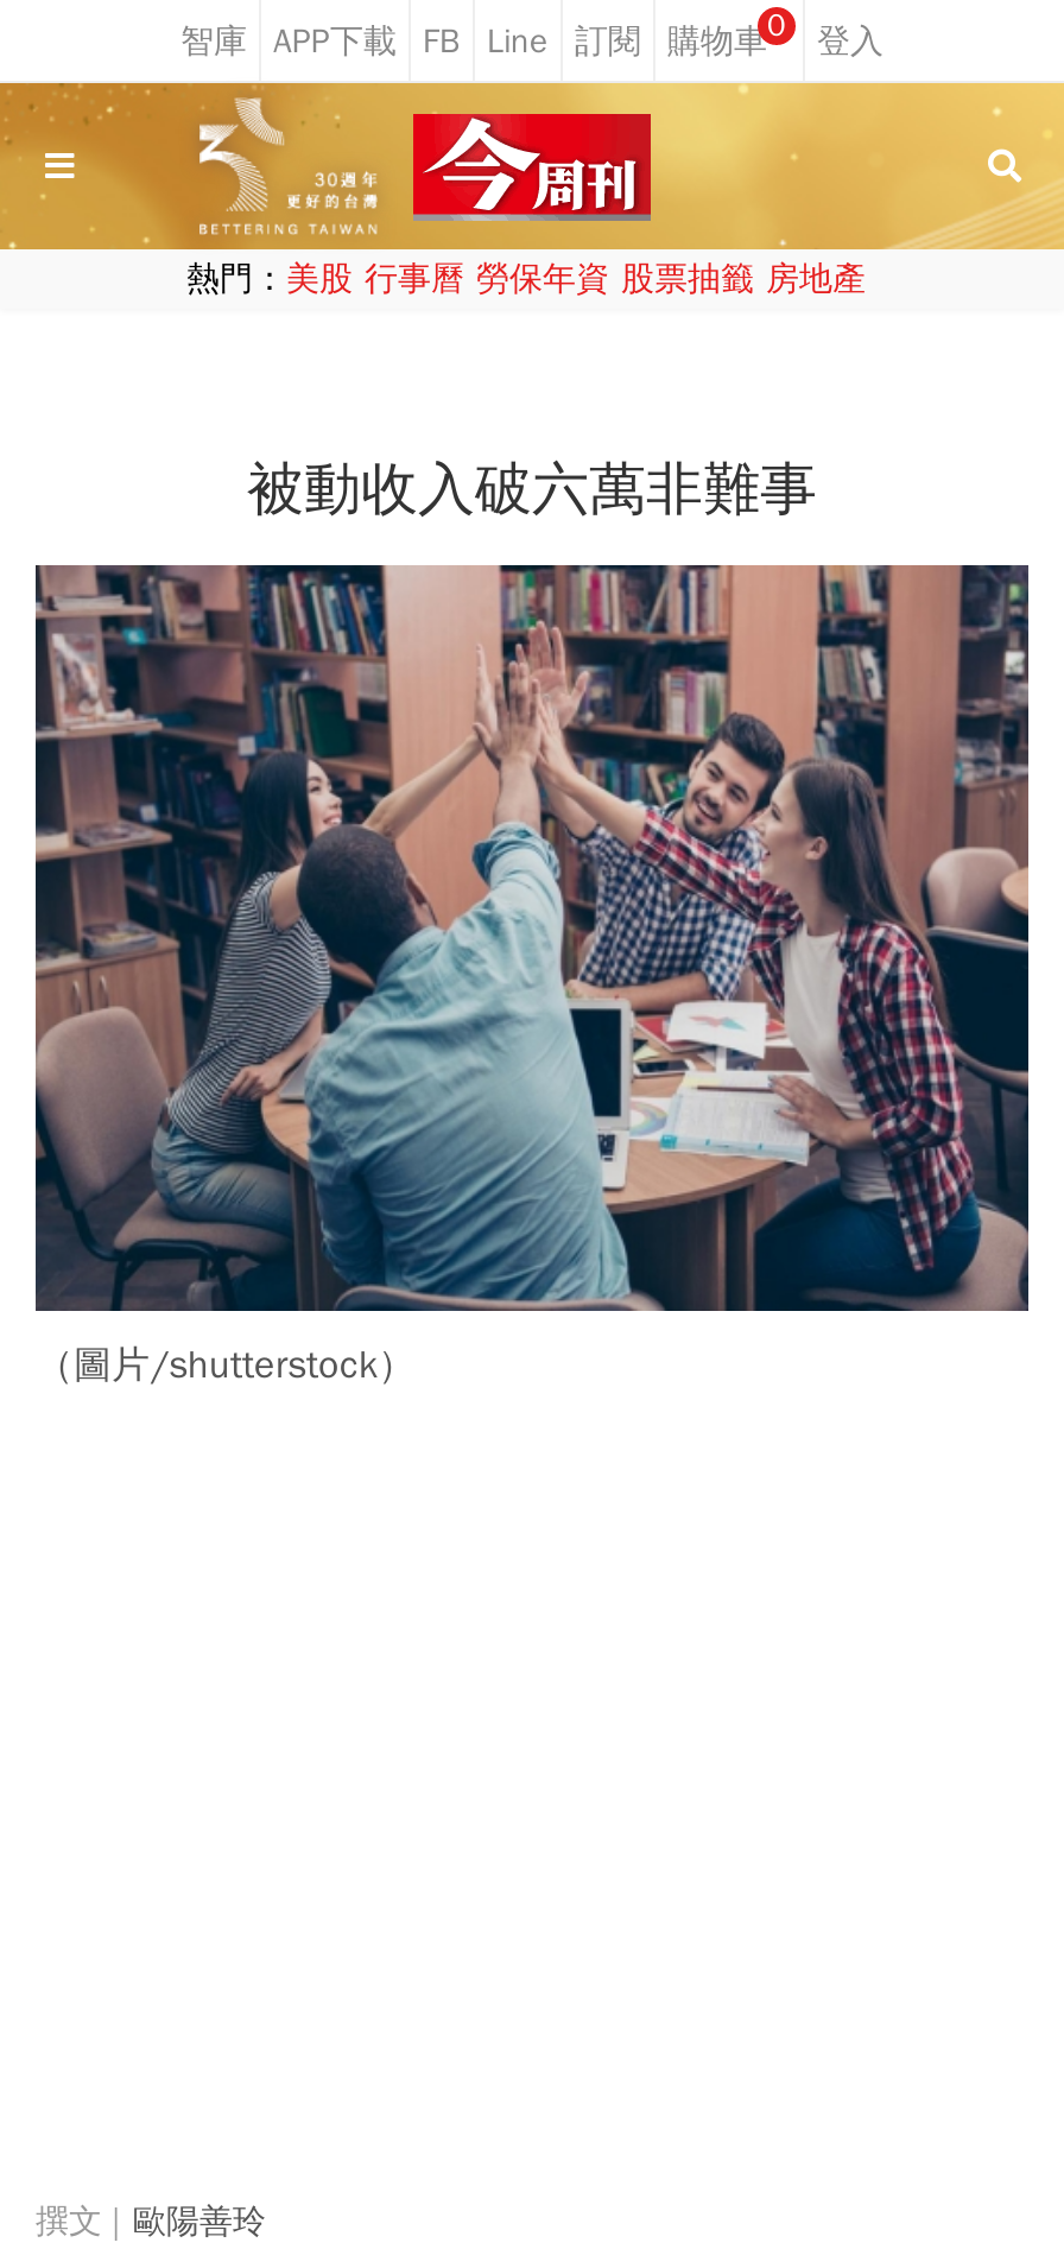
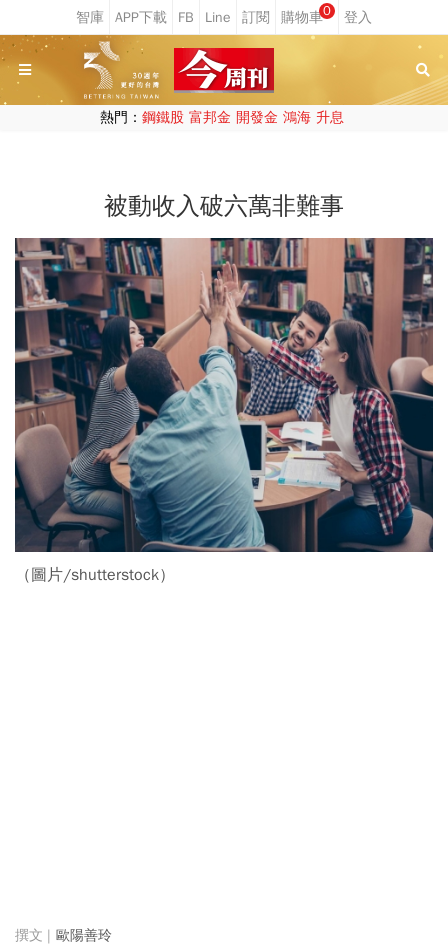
- 熱門：美股 行事曆 勞保年資 股票抽籤 房地產
+ 熱門：鋼鐵股 富邦金 開發金 鴻海 升息
